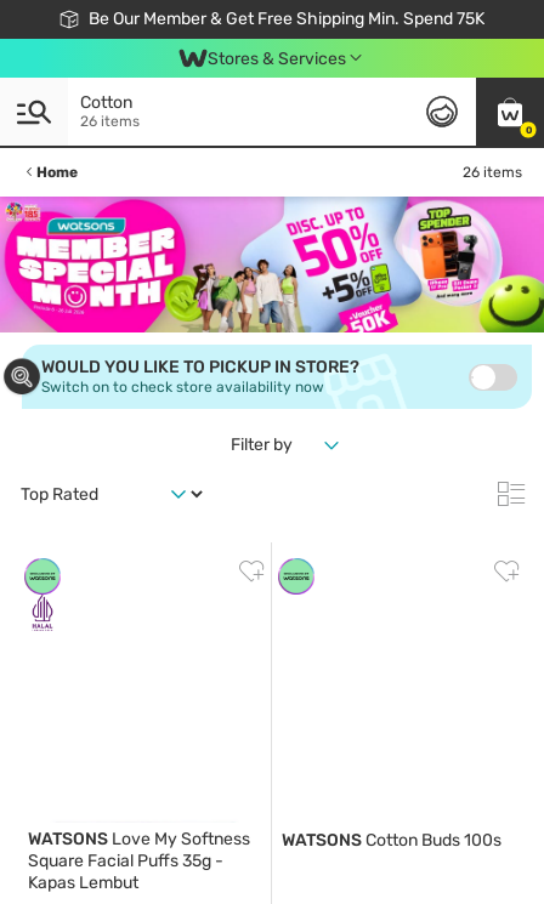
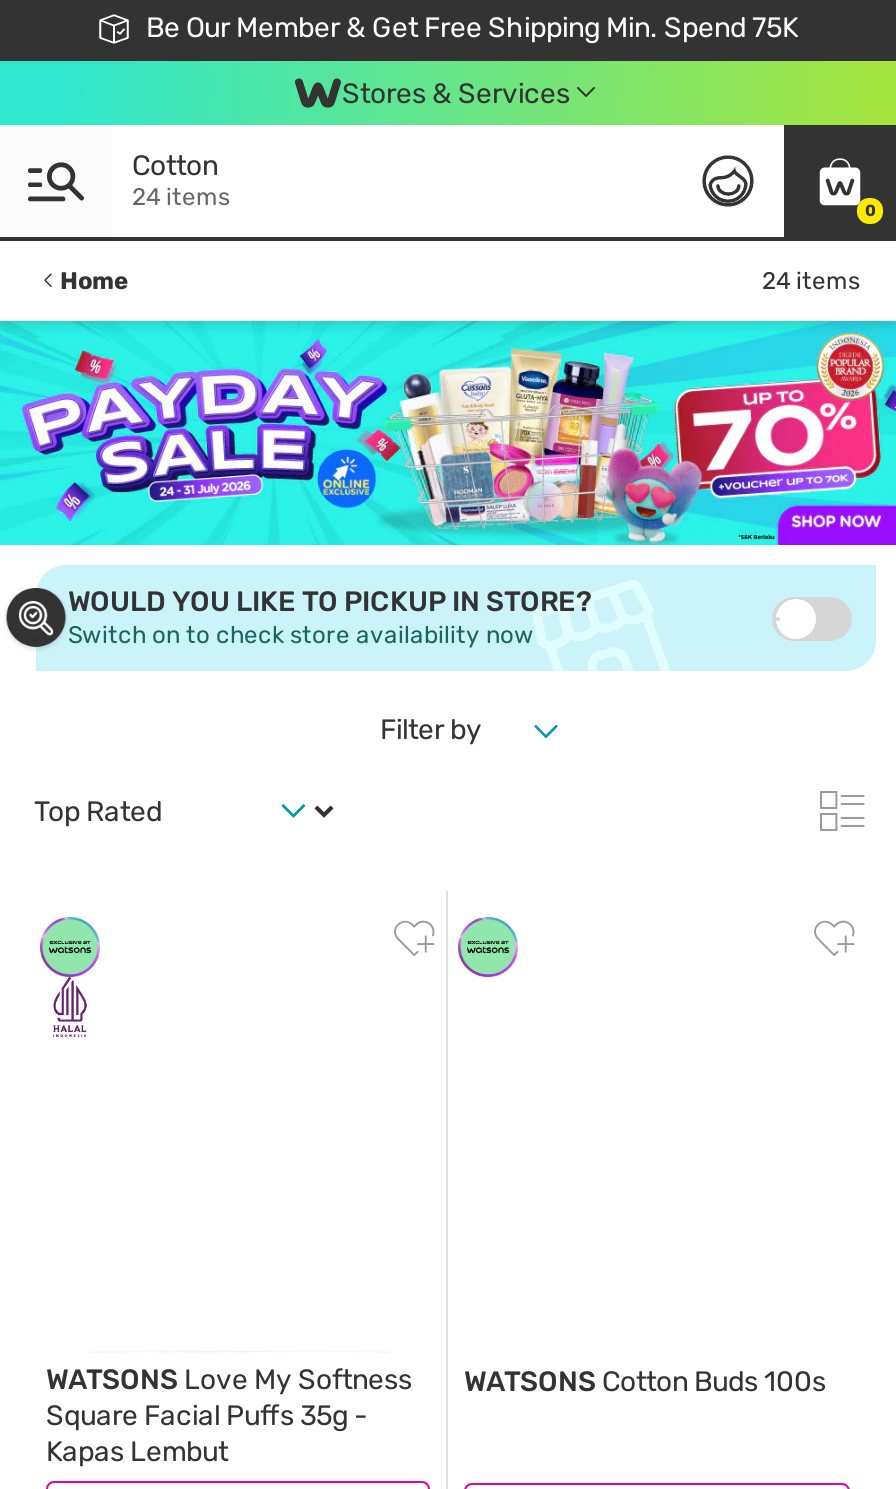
- 26 items
+ 24 items

- 26 items
+ 24 items

- [image]
+ [image]
